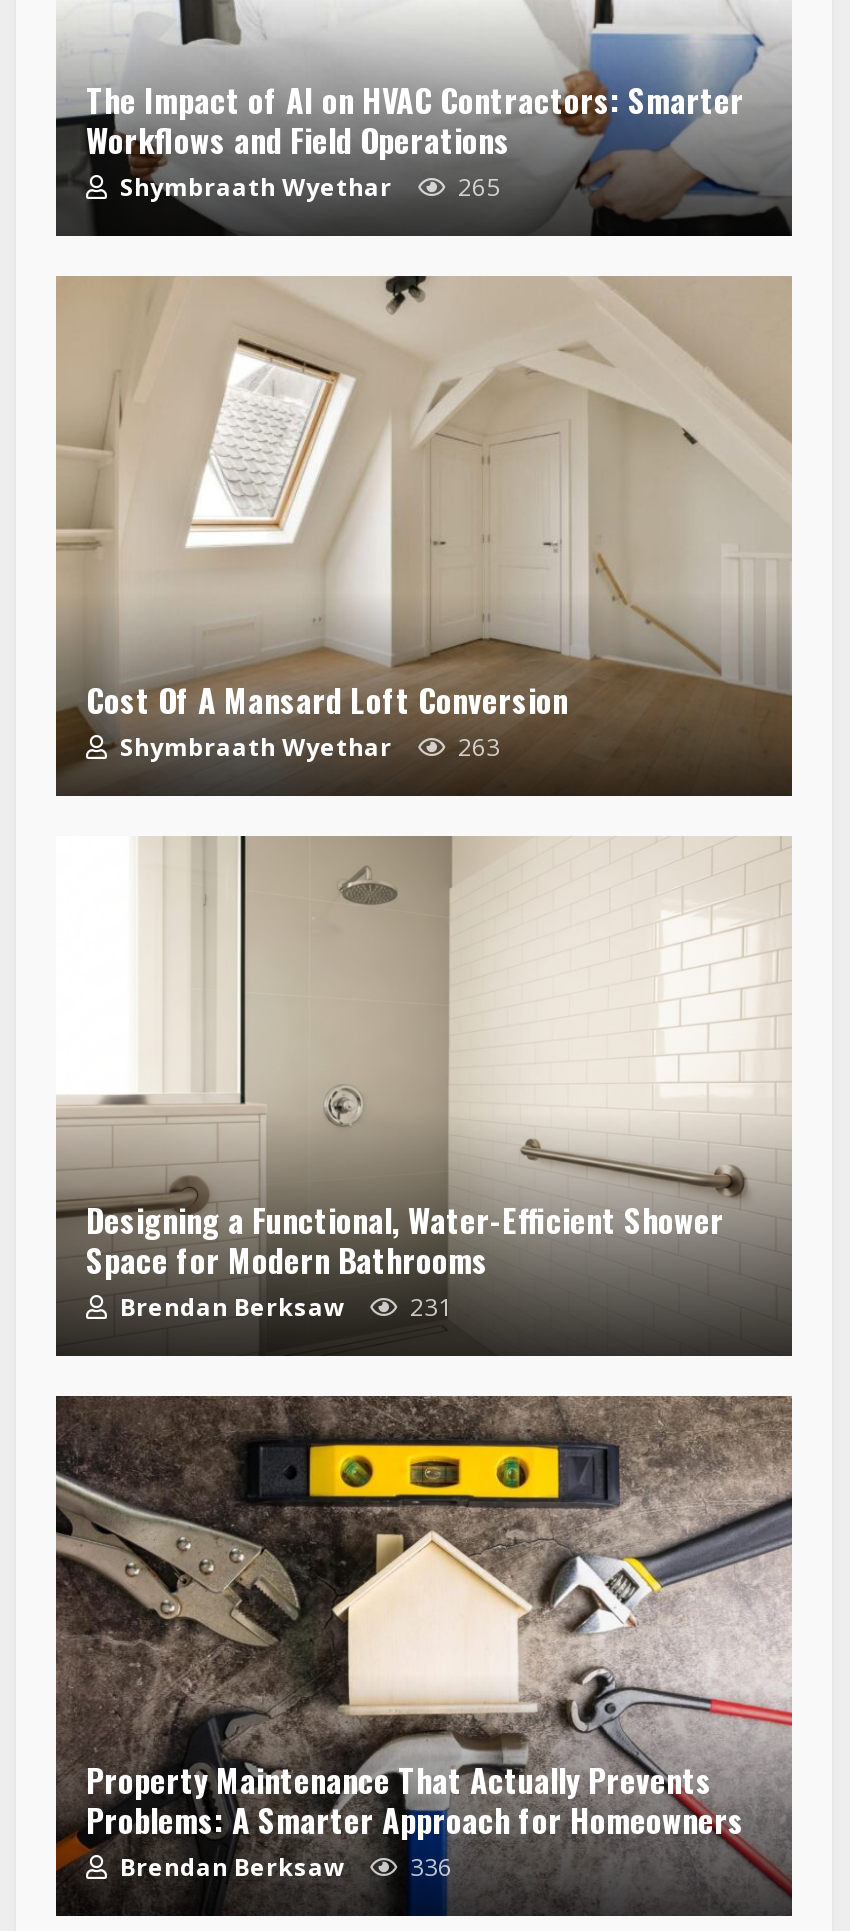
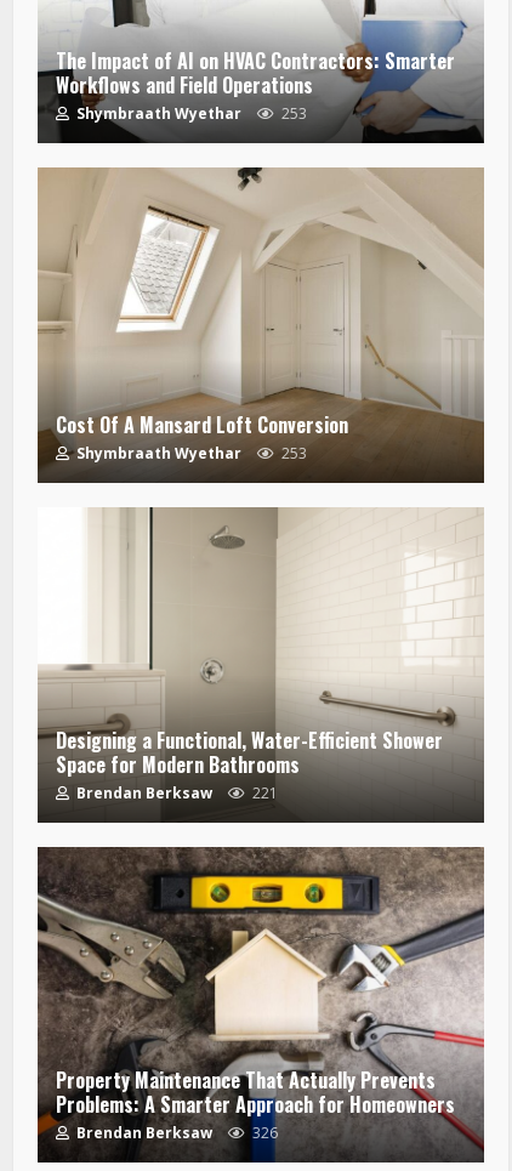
- Shymbraath Wyethar 265
+ Shymbraath Wyethar 253

- Shymbraath Wyethar 263
+ Shymbraath Wyethar 253

- Brendan Berksaw 231
+ Brendan Berksaw 221

- Brendan Berksaw 336
+ Brendan Berksaw 326
